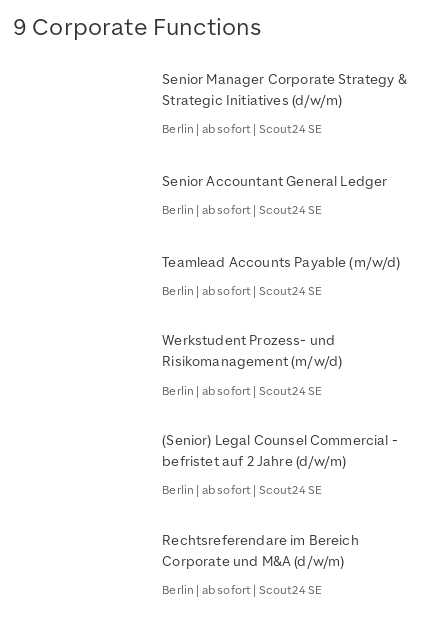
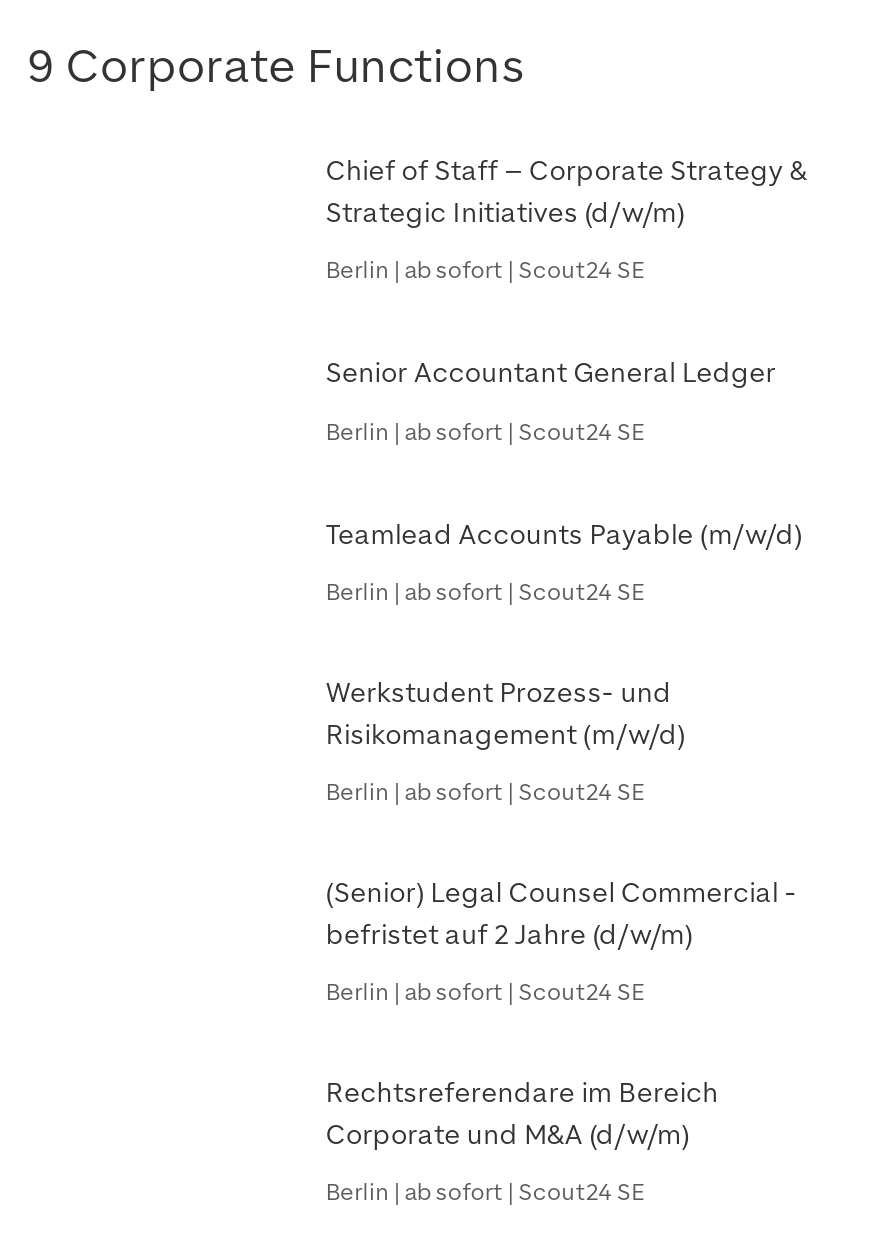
- Senior Manager Corporate Strategy &
+ Chief of Staff – Corporate Strategy &
